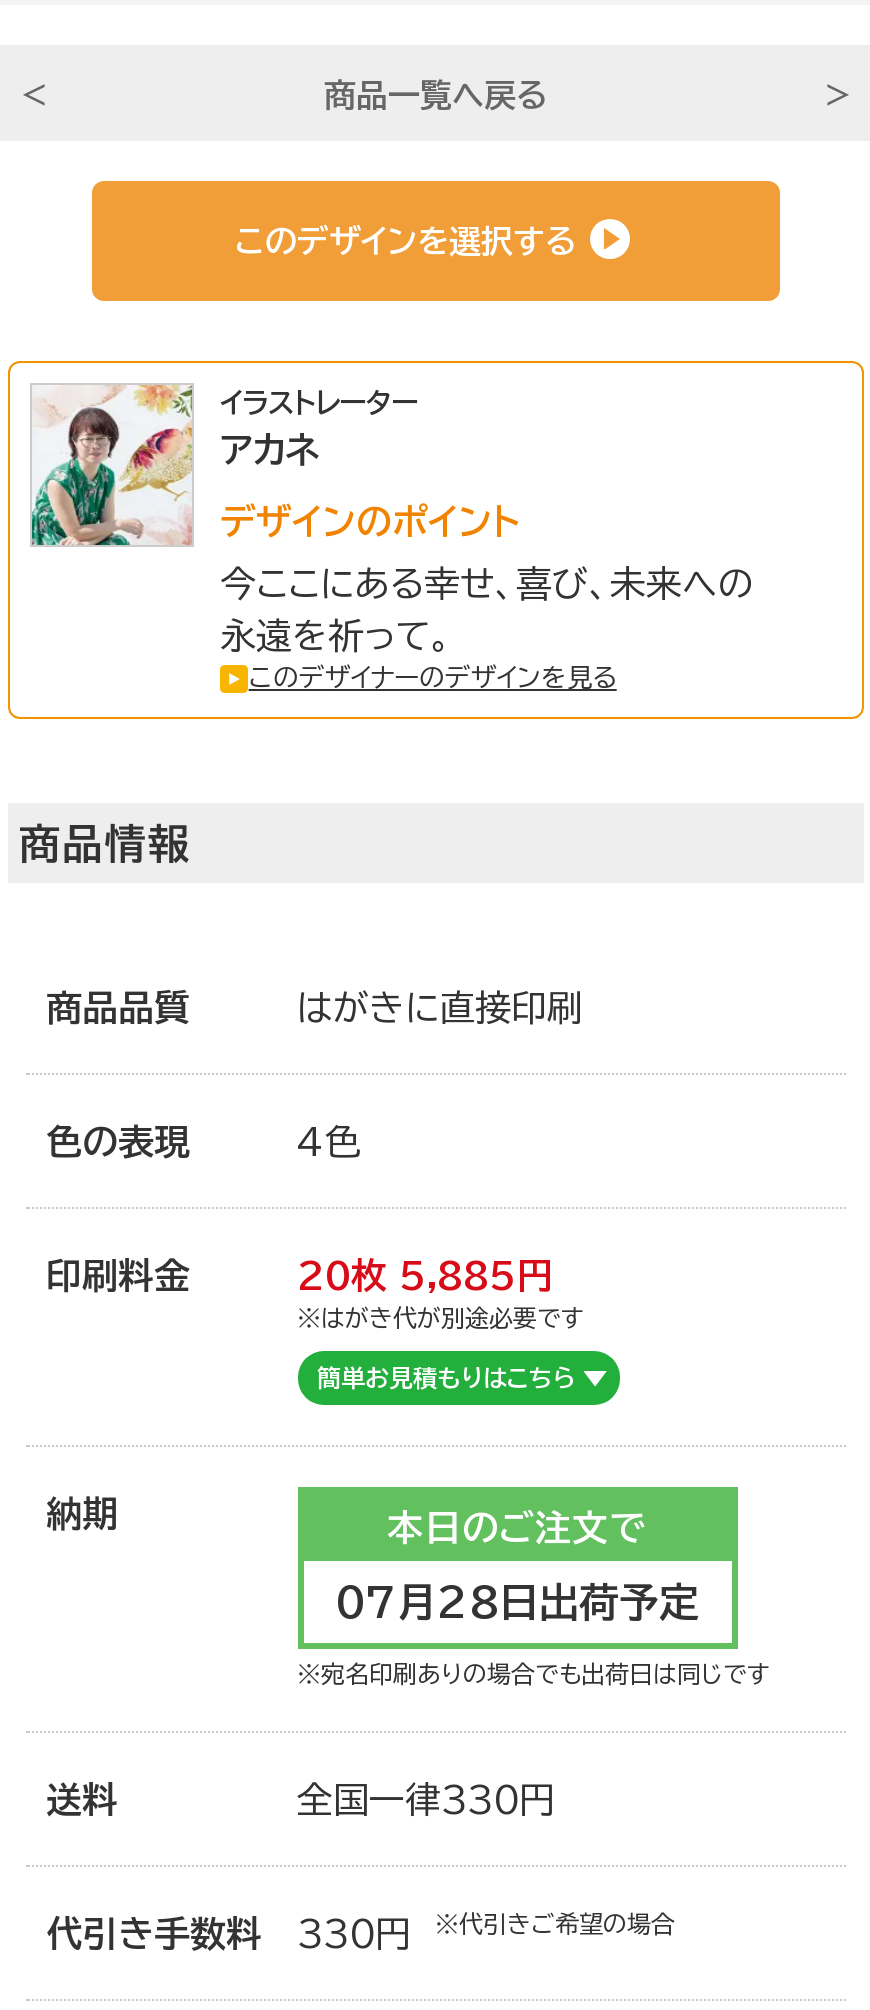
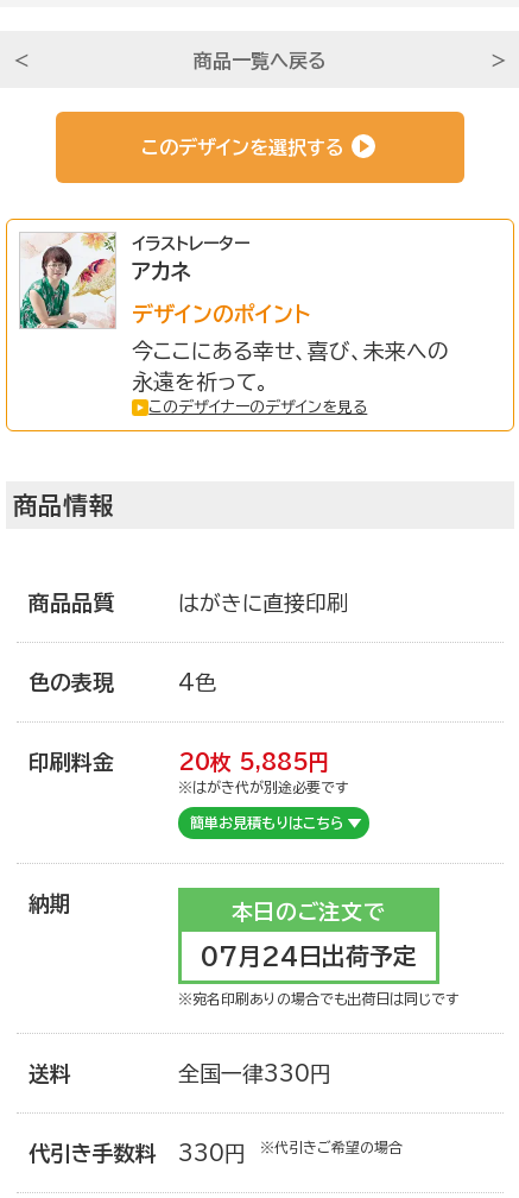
- 07月28日出荷予定
+ 07月24日出荷予定
